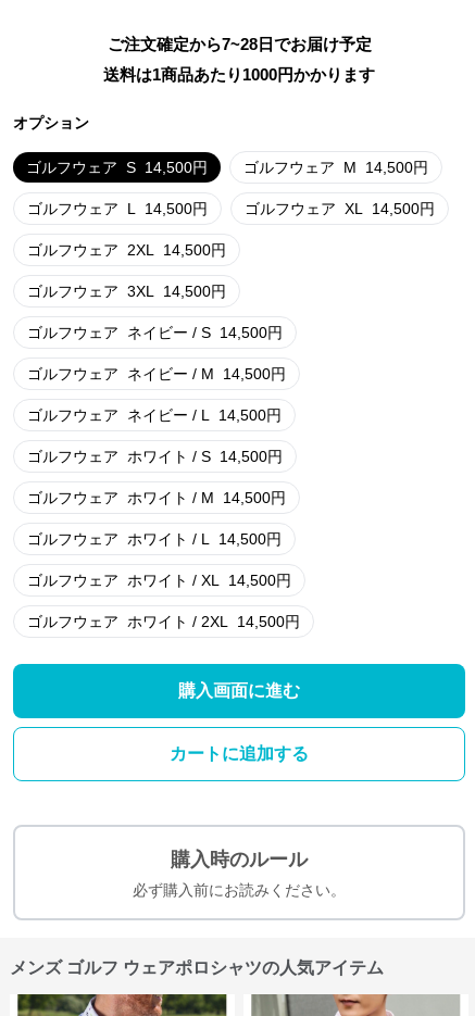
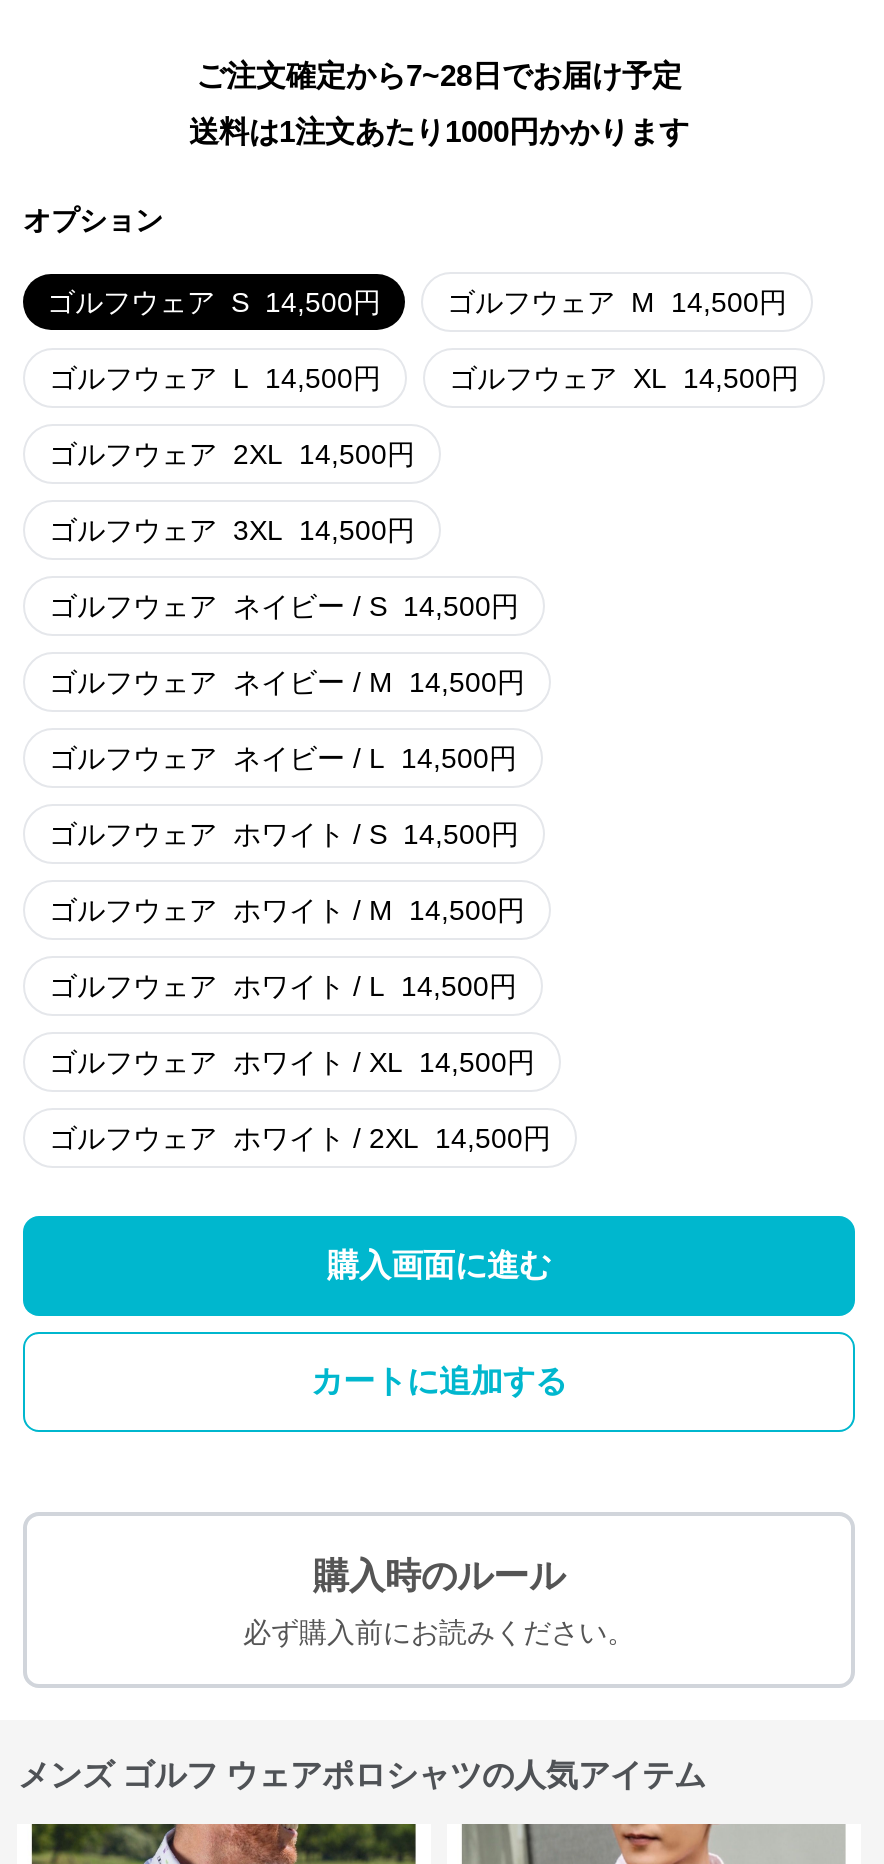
- 送料は1商品あたり1000円かかります
+ 送料は1注文あたり1000円かかります
